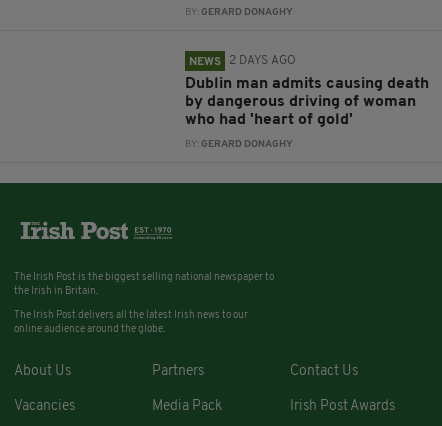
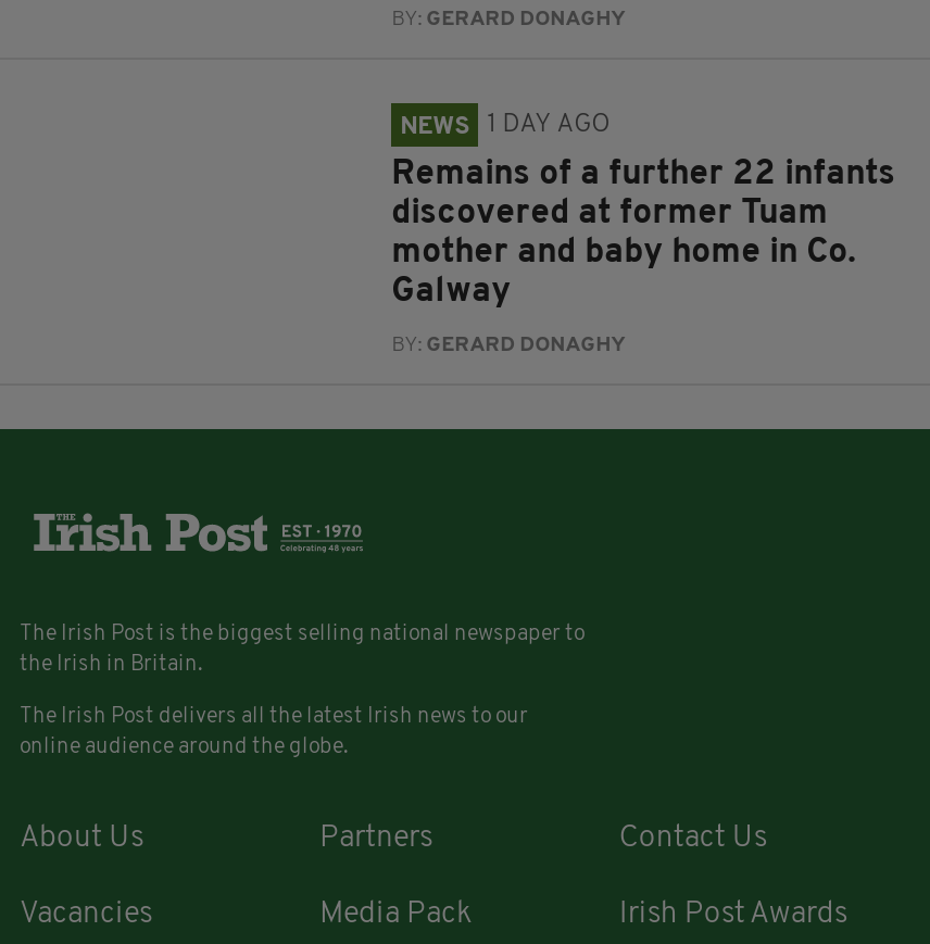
- NEWS 2 DAYS AGO
+ NEWS 1 DAY AGO

- Dublin man admits causing death
- by dangerous driving of woman
- who had 'heart of gold'
+ Remains of a further 22 infants
+ discovered at former Tuam
+ mother and baby home in Co.
+ Galway
